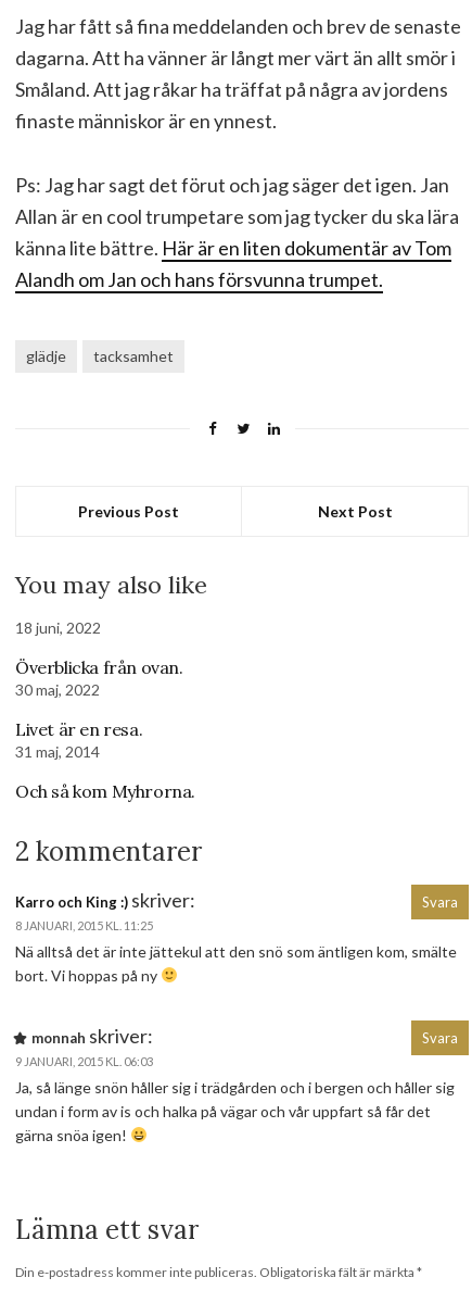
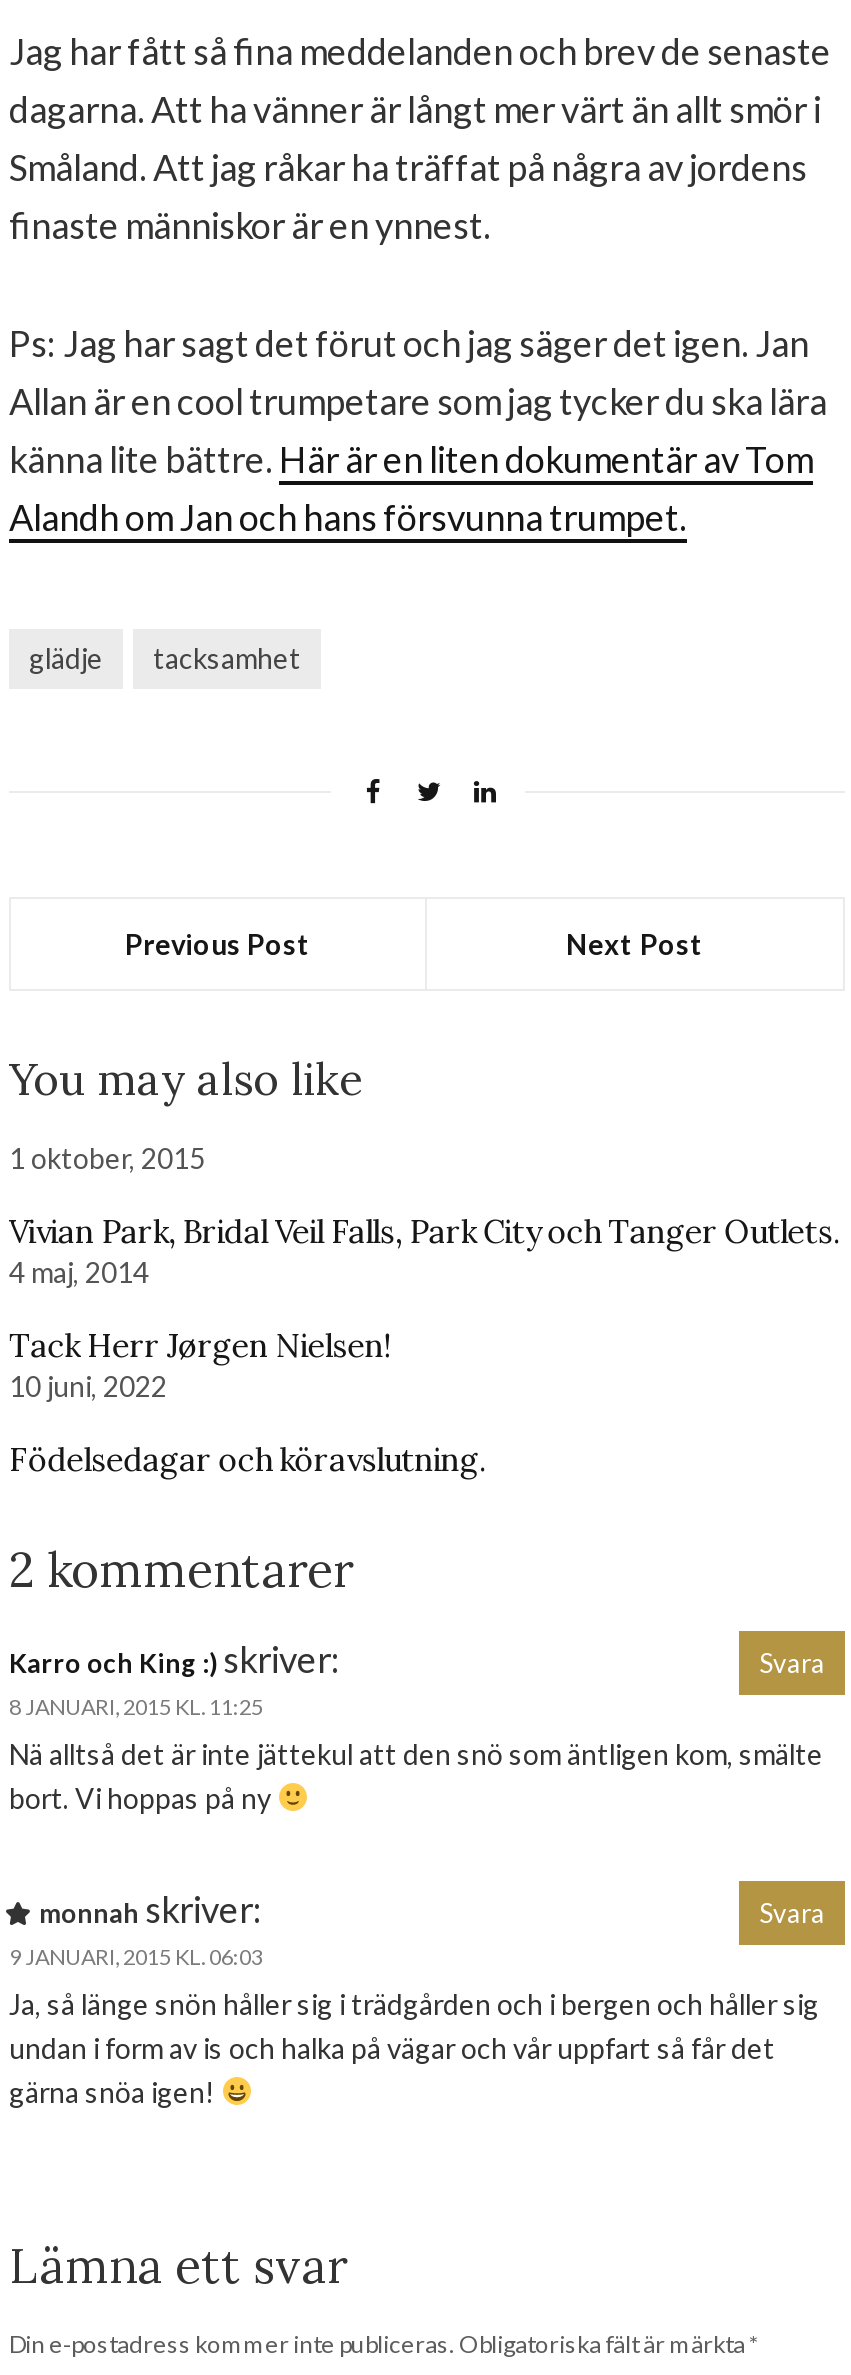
- 18 juni, 2022
+ 1 oktober, 2015

- Överblicka från ovan.
- 30 maj, 2022
+ Vivian Park, Bridal Veil Falls, Park City och Tanger Outlets.
+ 4 maj, 2014

- Livet är en resa.
- 31 maj, 2014
+ Tack Herr Jørgen Nielsen!
+ 10 juni, 2022

- Och så kom Myhrorna.
+ Födelsedagar och köravslutning.
